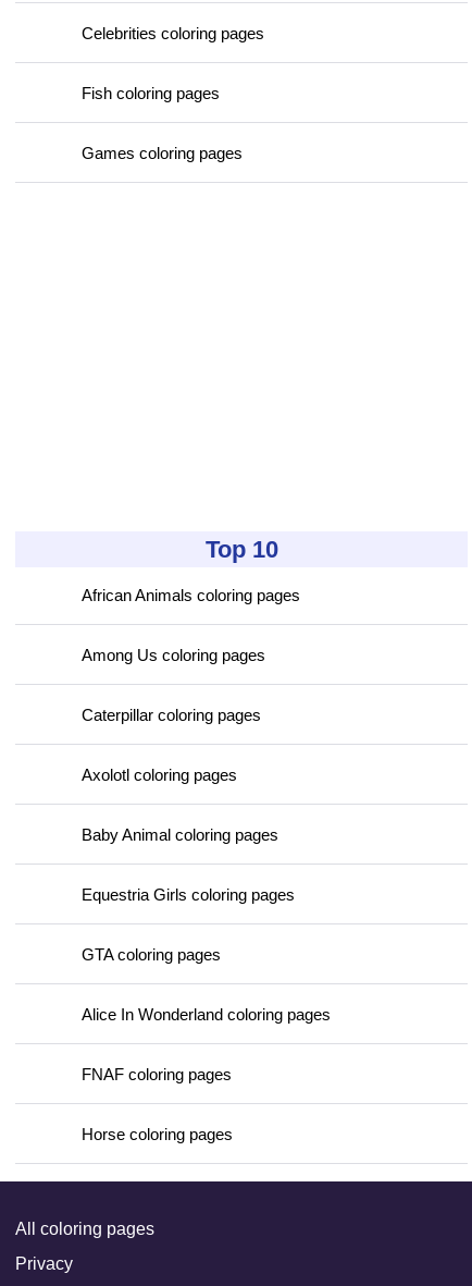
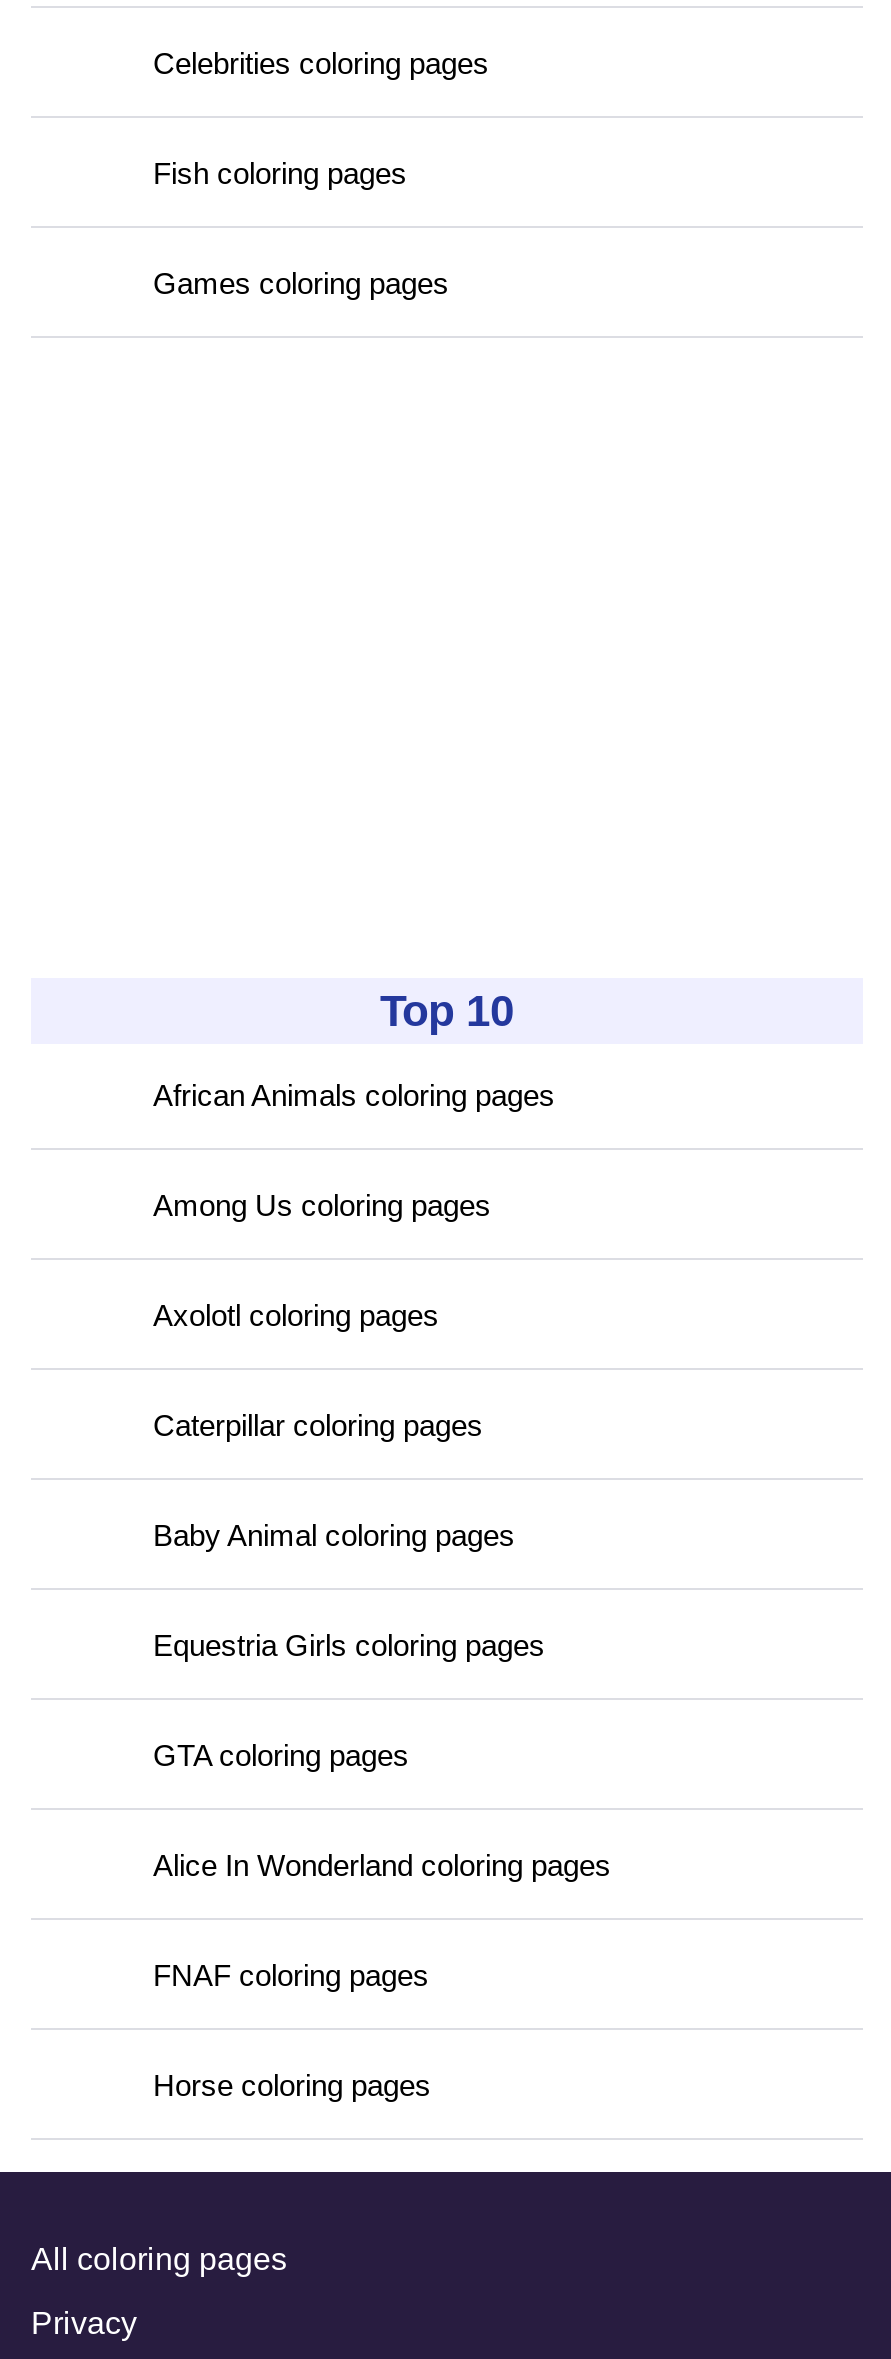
moved down: Caterpillar coloring pages

moved up: Axolotl coloring pages
